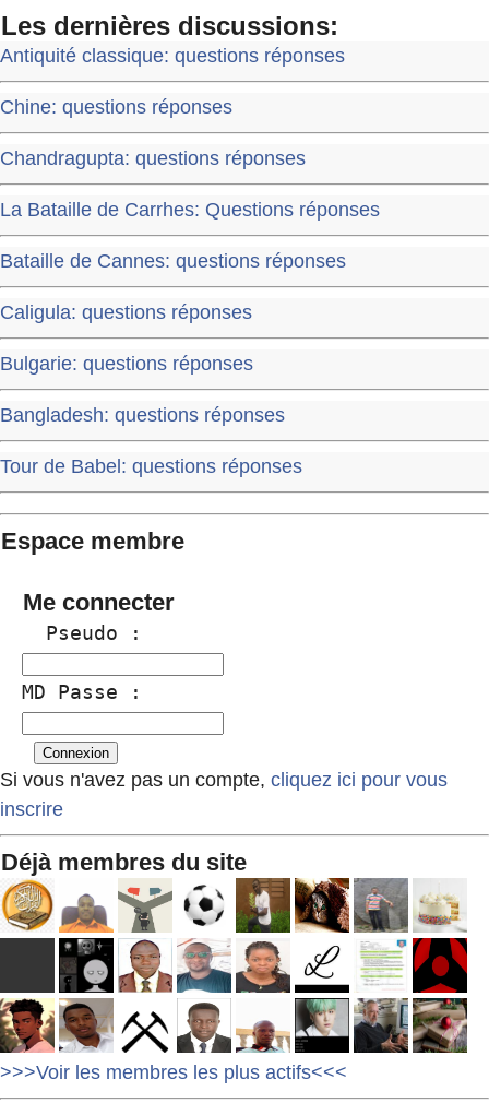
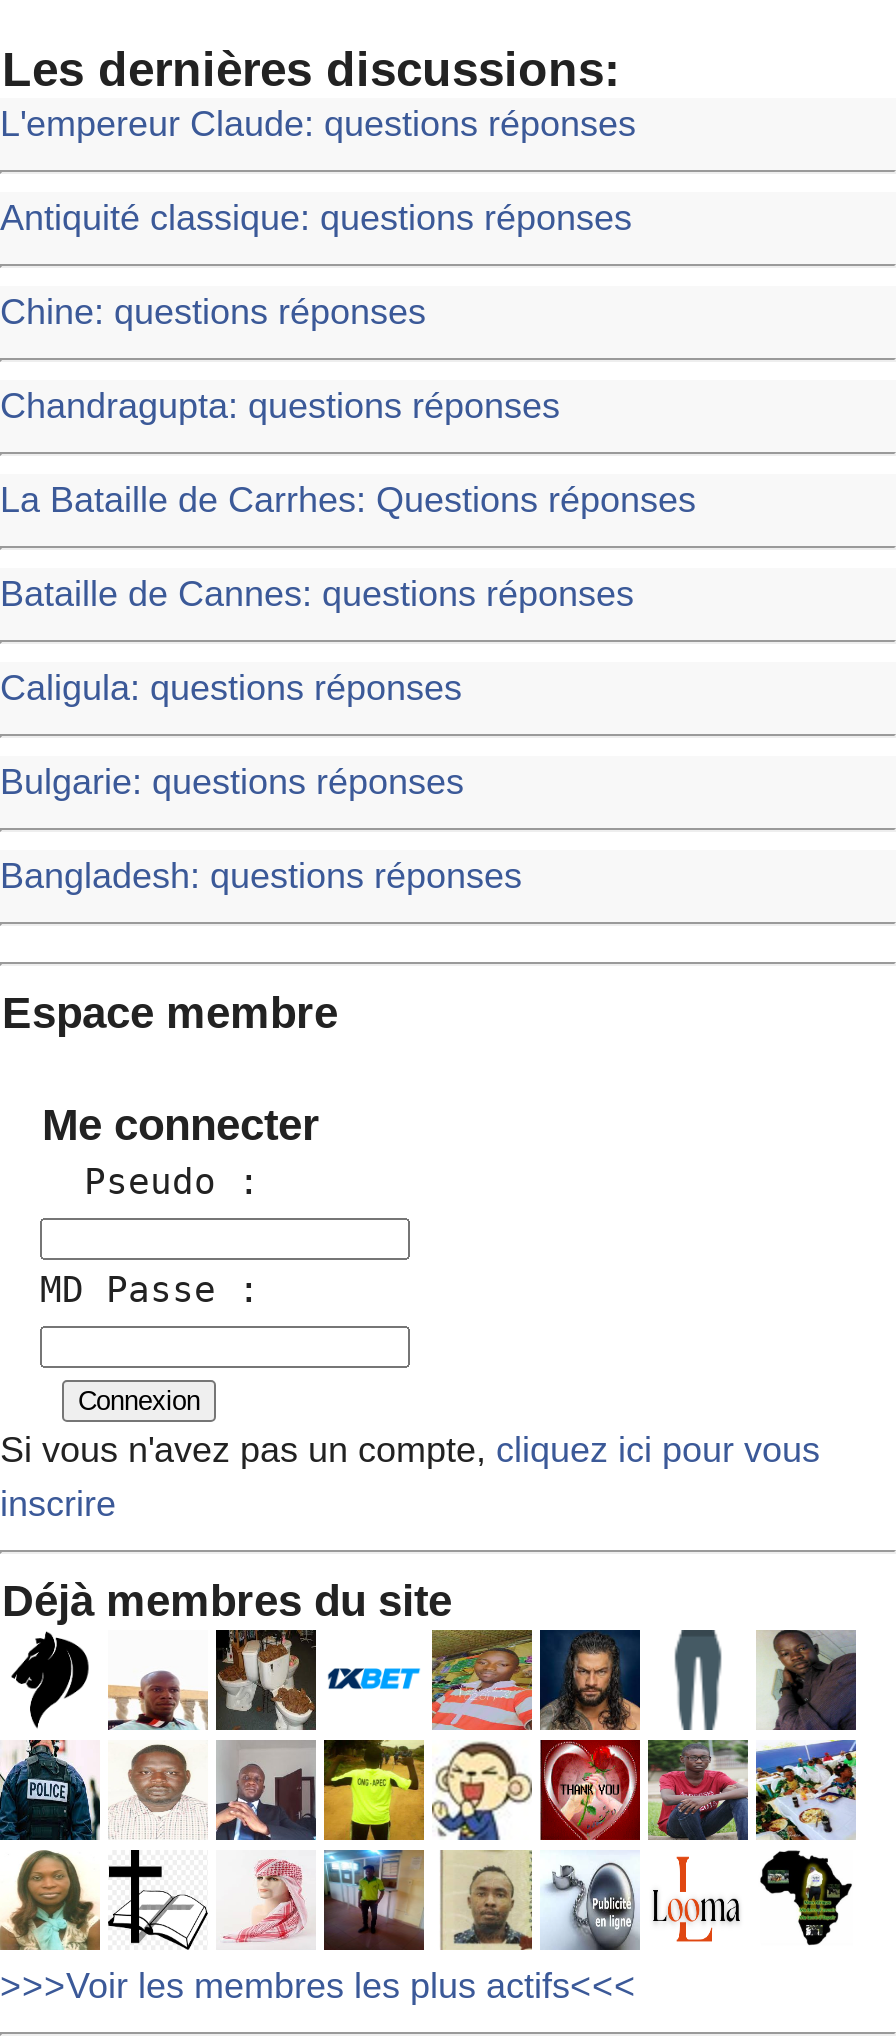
+ L'empereur Claude: questions réponses

moved down: Antiquité classique: questions réponses | Chine: questions réponses | Chandragupta: questions réponses | La Bataille de Carrhes: Questions réponses | Bataille de Cannes: questions réponses | Caligula: questions réponses | Bulgarie: questions réponses | Bangladesh: questions réponses

- Tour de Babel: questions réponses

- [image]
+ [image]
